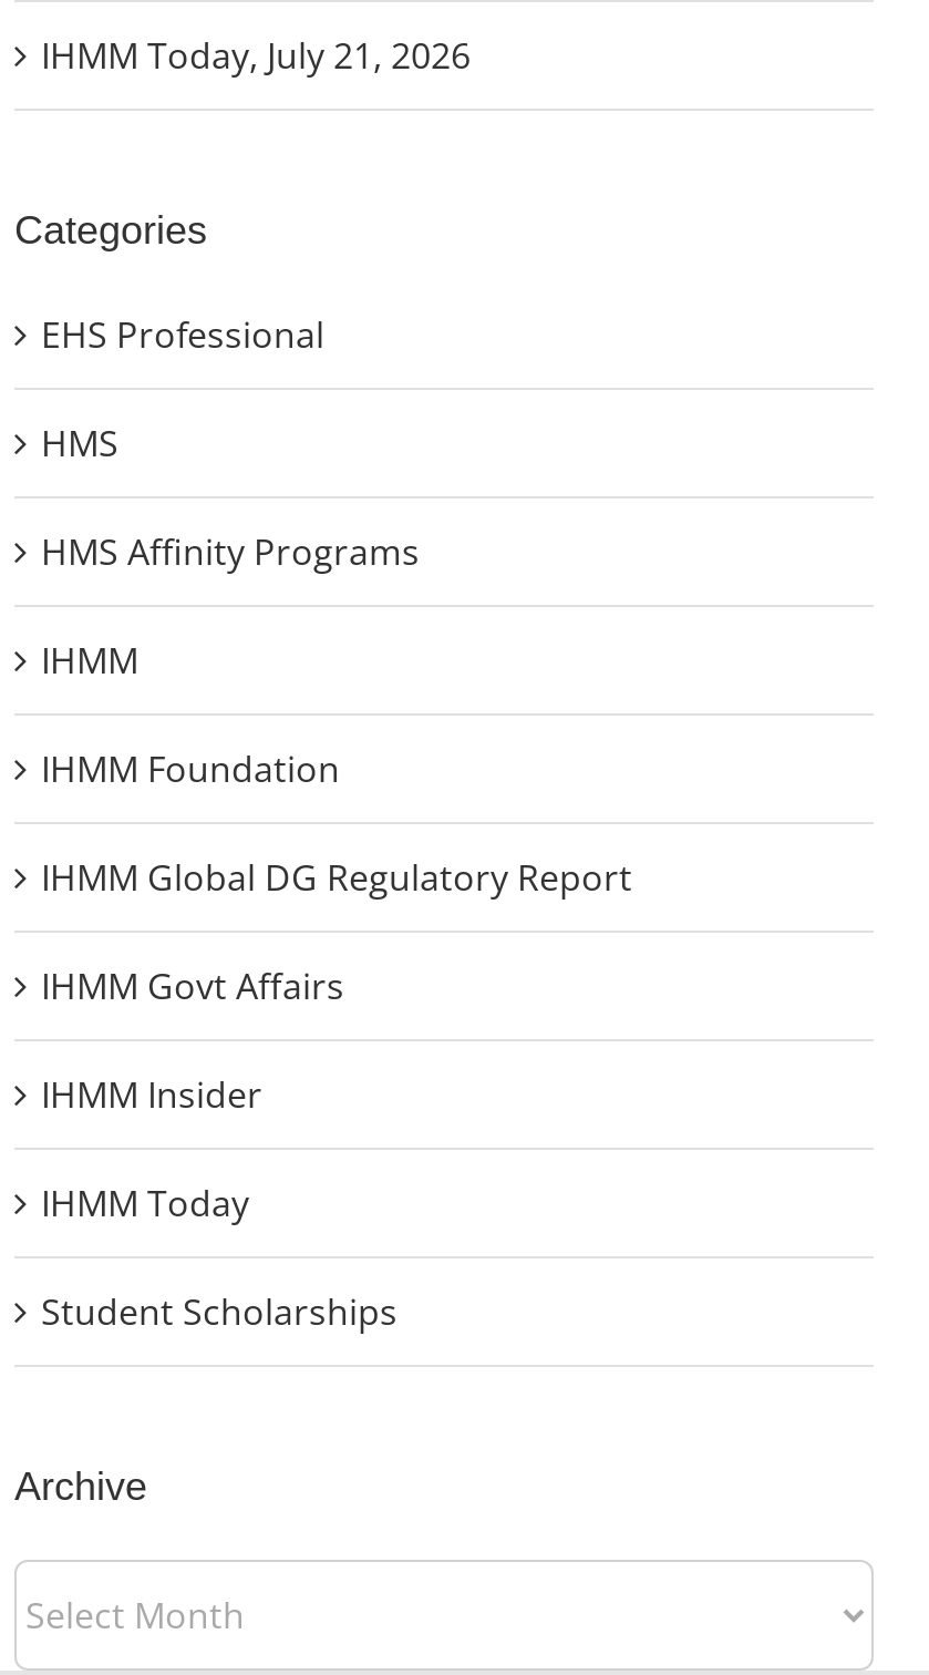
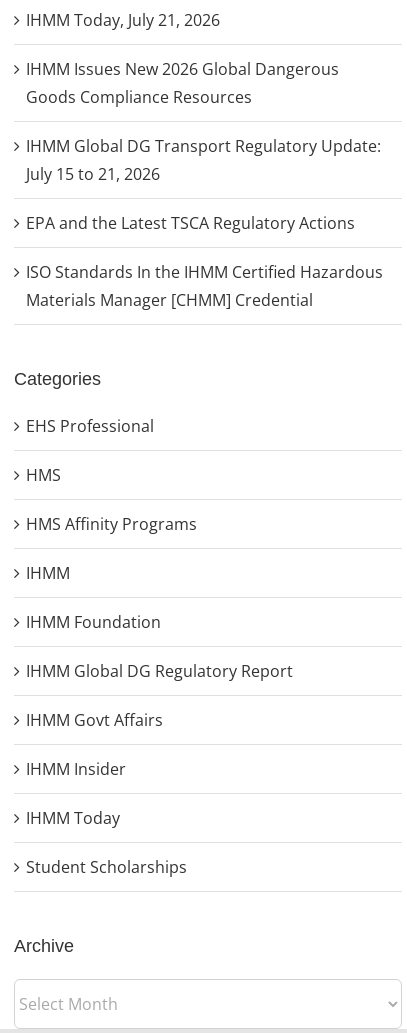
+ IHMM Issues New 2026 Global Dangerous
+ Goods Compliance Resources
+ IHMM Global DG Transport Regulatory Update:
+ July 15 to 21, 2026
+ EPA and the Latest TSCA Regulatory Actions
+ ISO Standards In the IHMM Certified Hazardous
+ Materials Manager [CHMM] Credential
